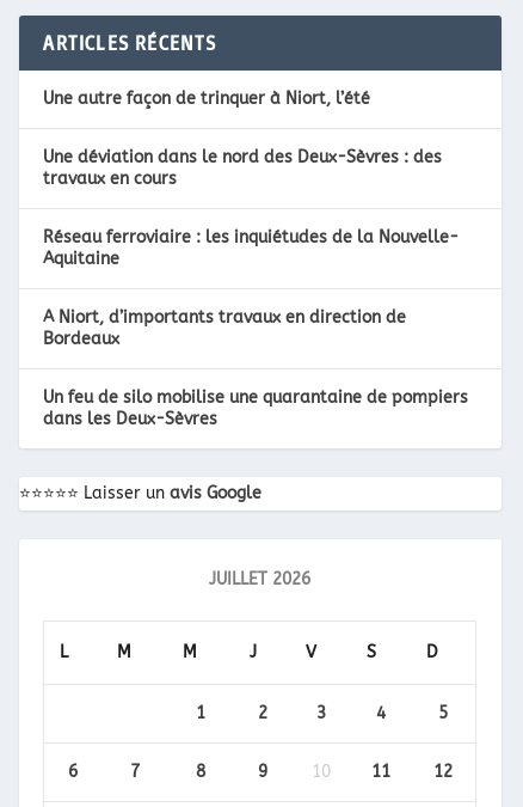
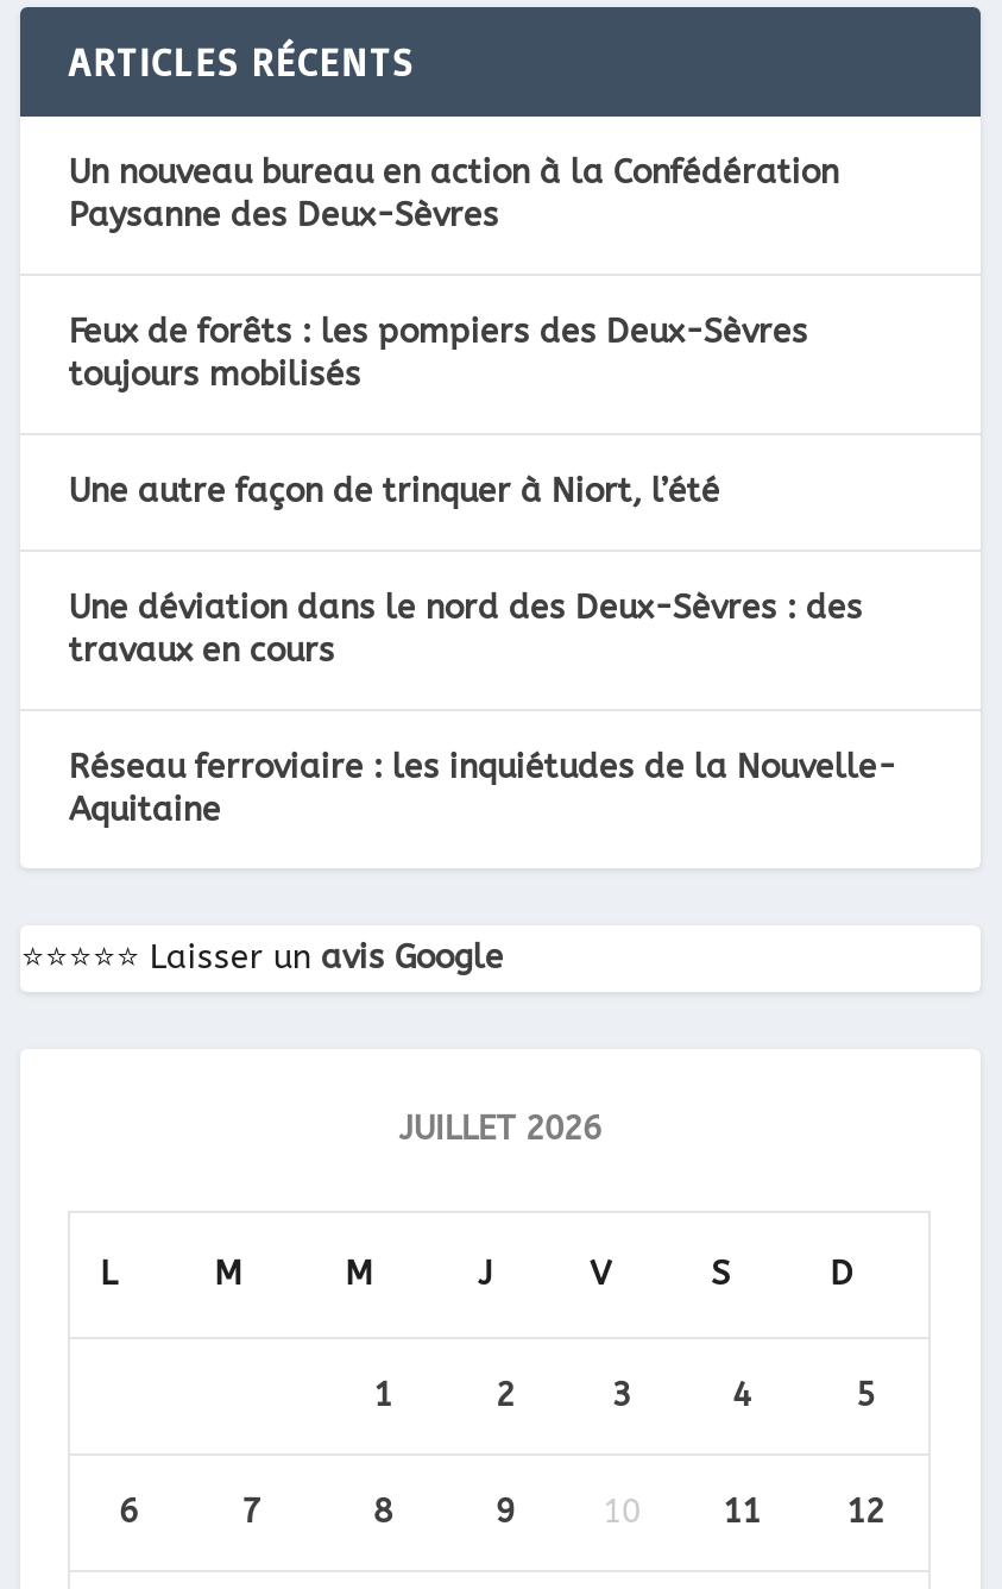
+ Un nouveau bureau en action à la Confédération
+ Paysanne des Deux-Sèvres
+ Feux de forêts : les pompiers des Deux-Sèvres
+ toujours mobilisés

moved down: Une autre façon de trinquer à Niort, l’été | Une déviation dans le nord des Deux-Sèvres : des | travaux en cours | Réseau ferroviaire : les inquiétudes de la Nouvelle- | Aquitaine

- A Niort, d’importants travaux en direction de
- Bordeaux
- Un feu de silo mobilise une quarantaine de pompiers
- dans les Deux-Sèvres
